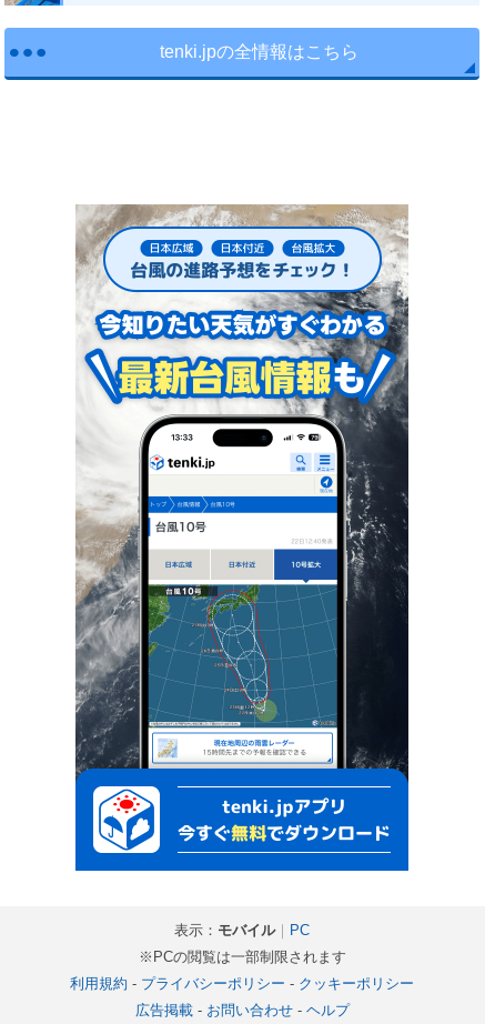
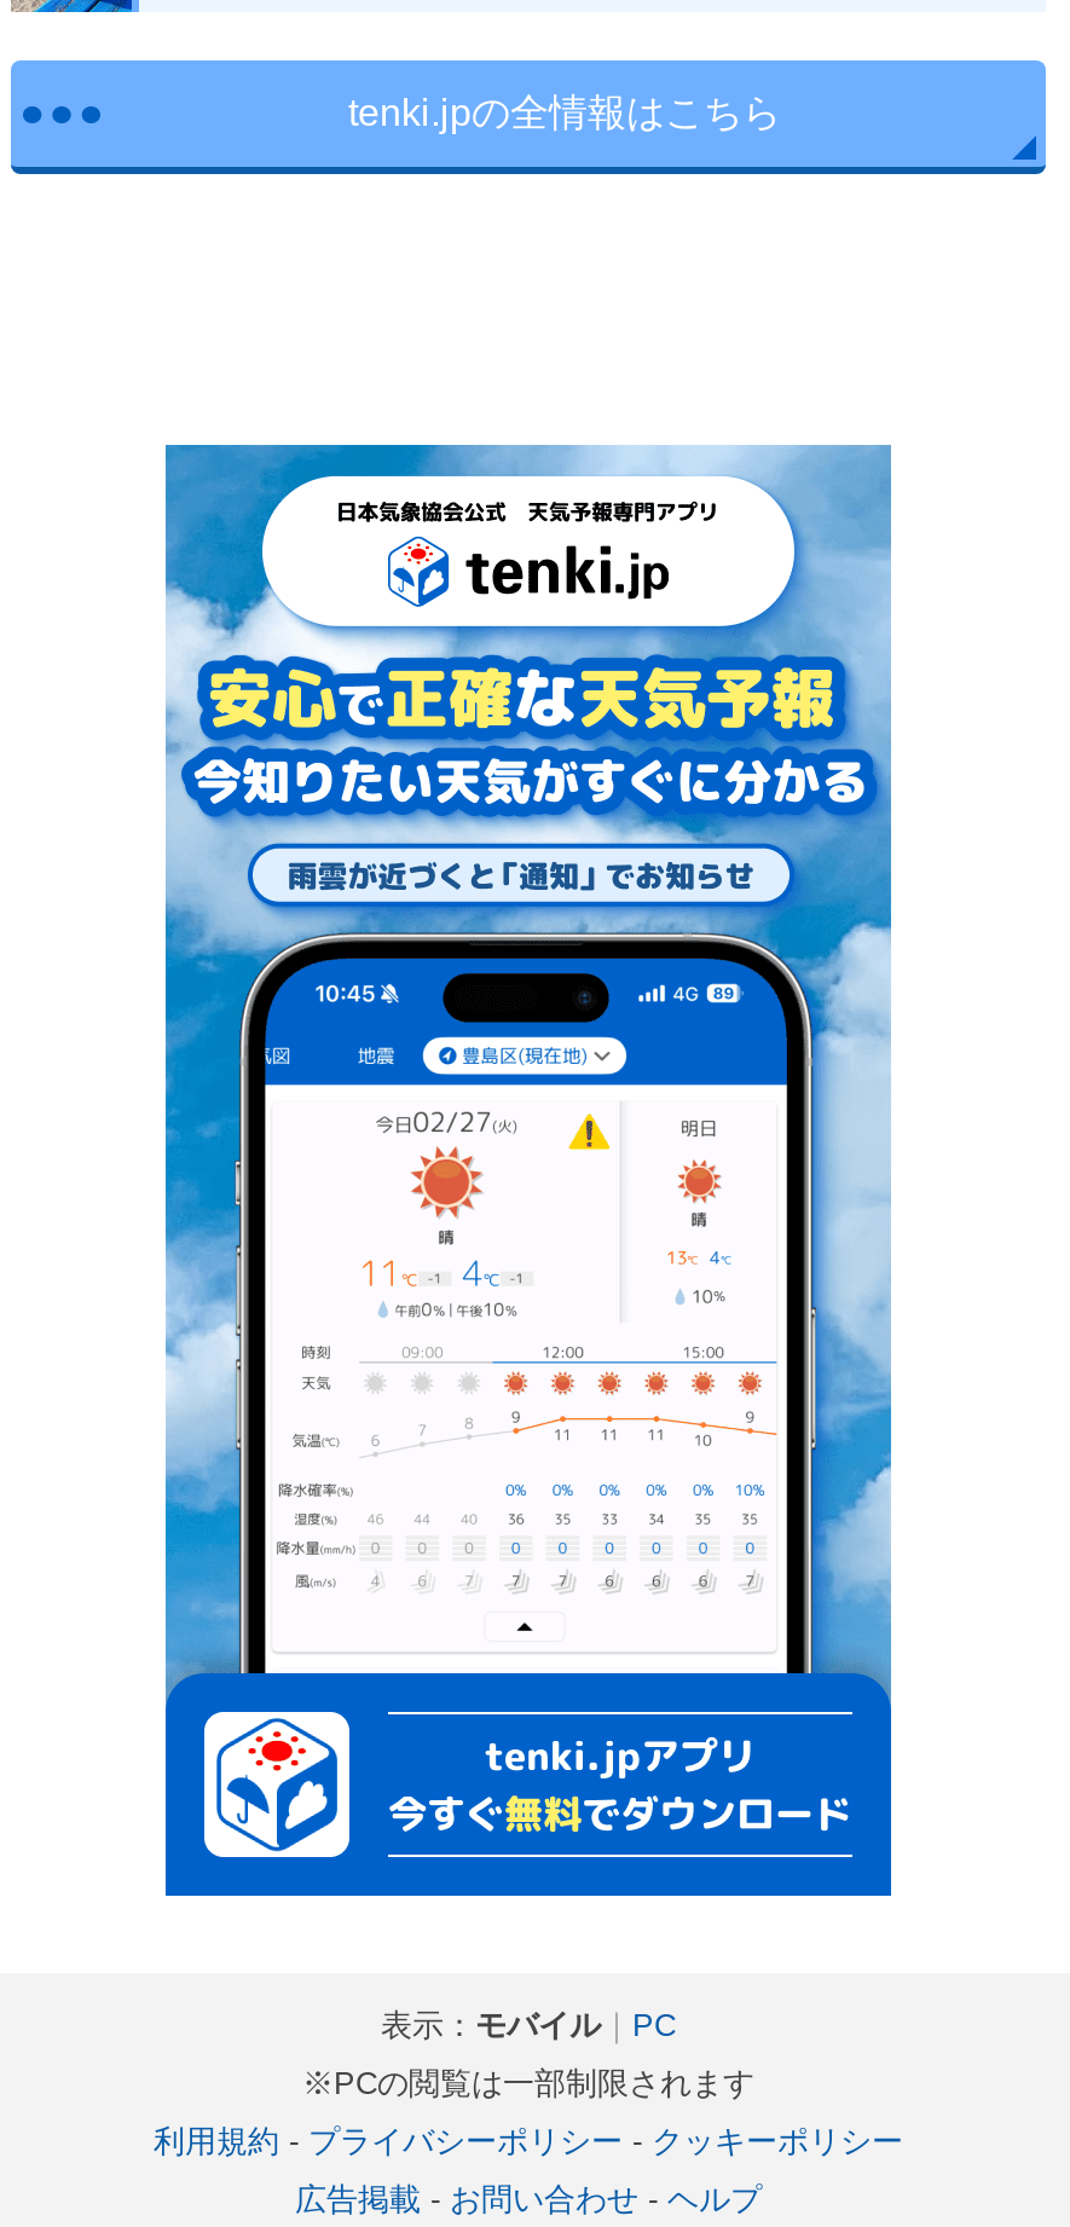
- [image]
+ [image]
